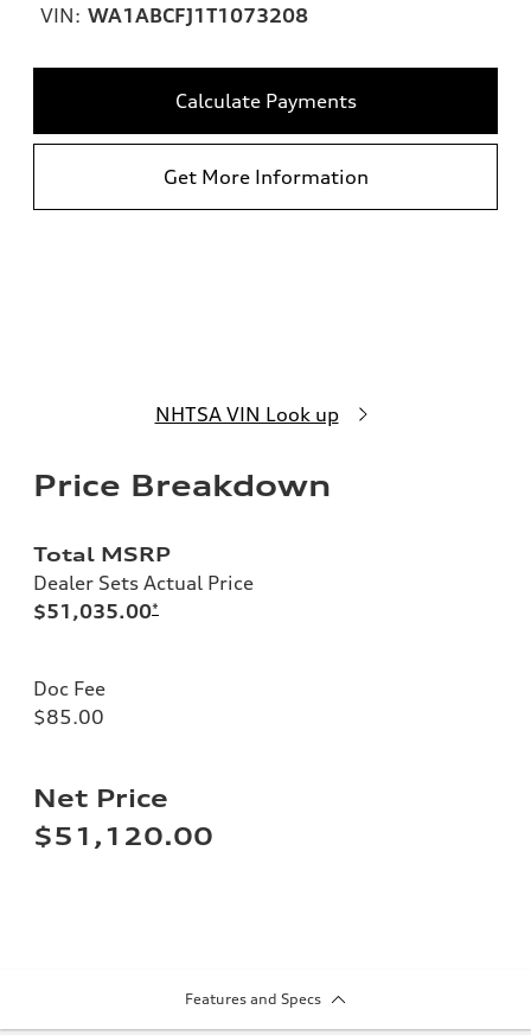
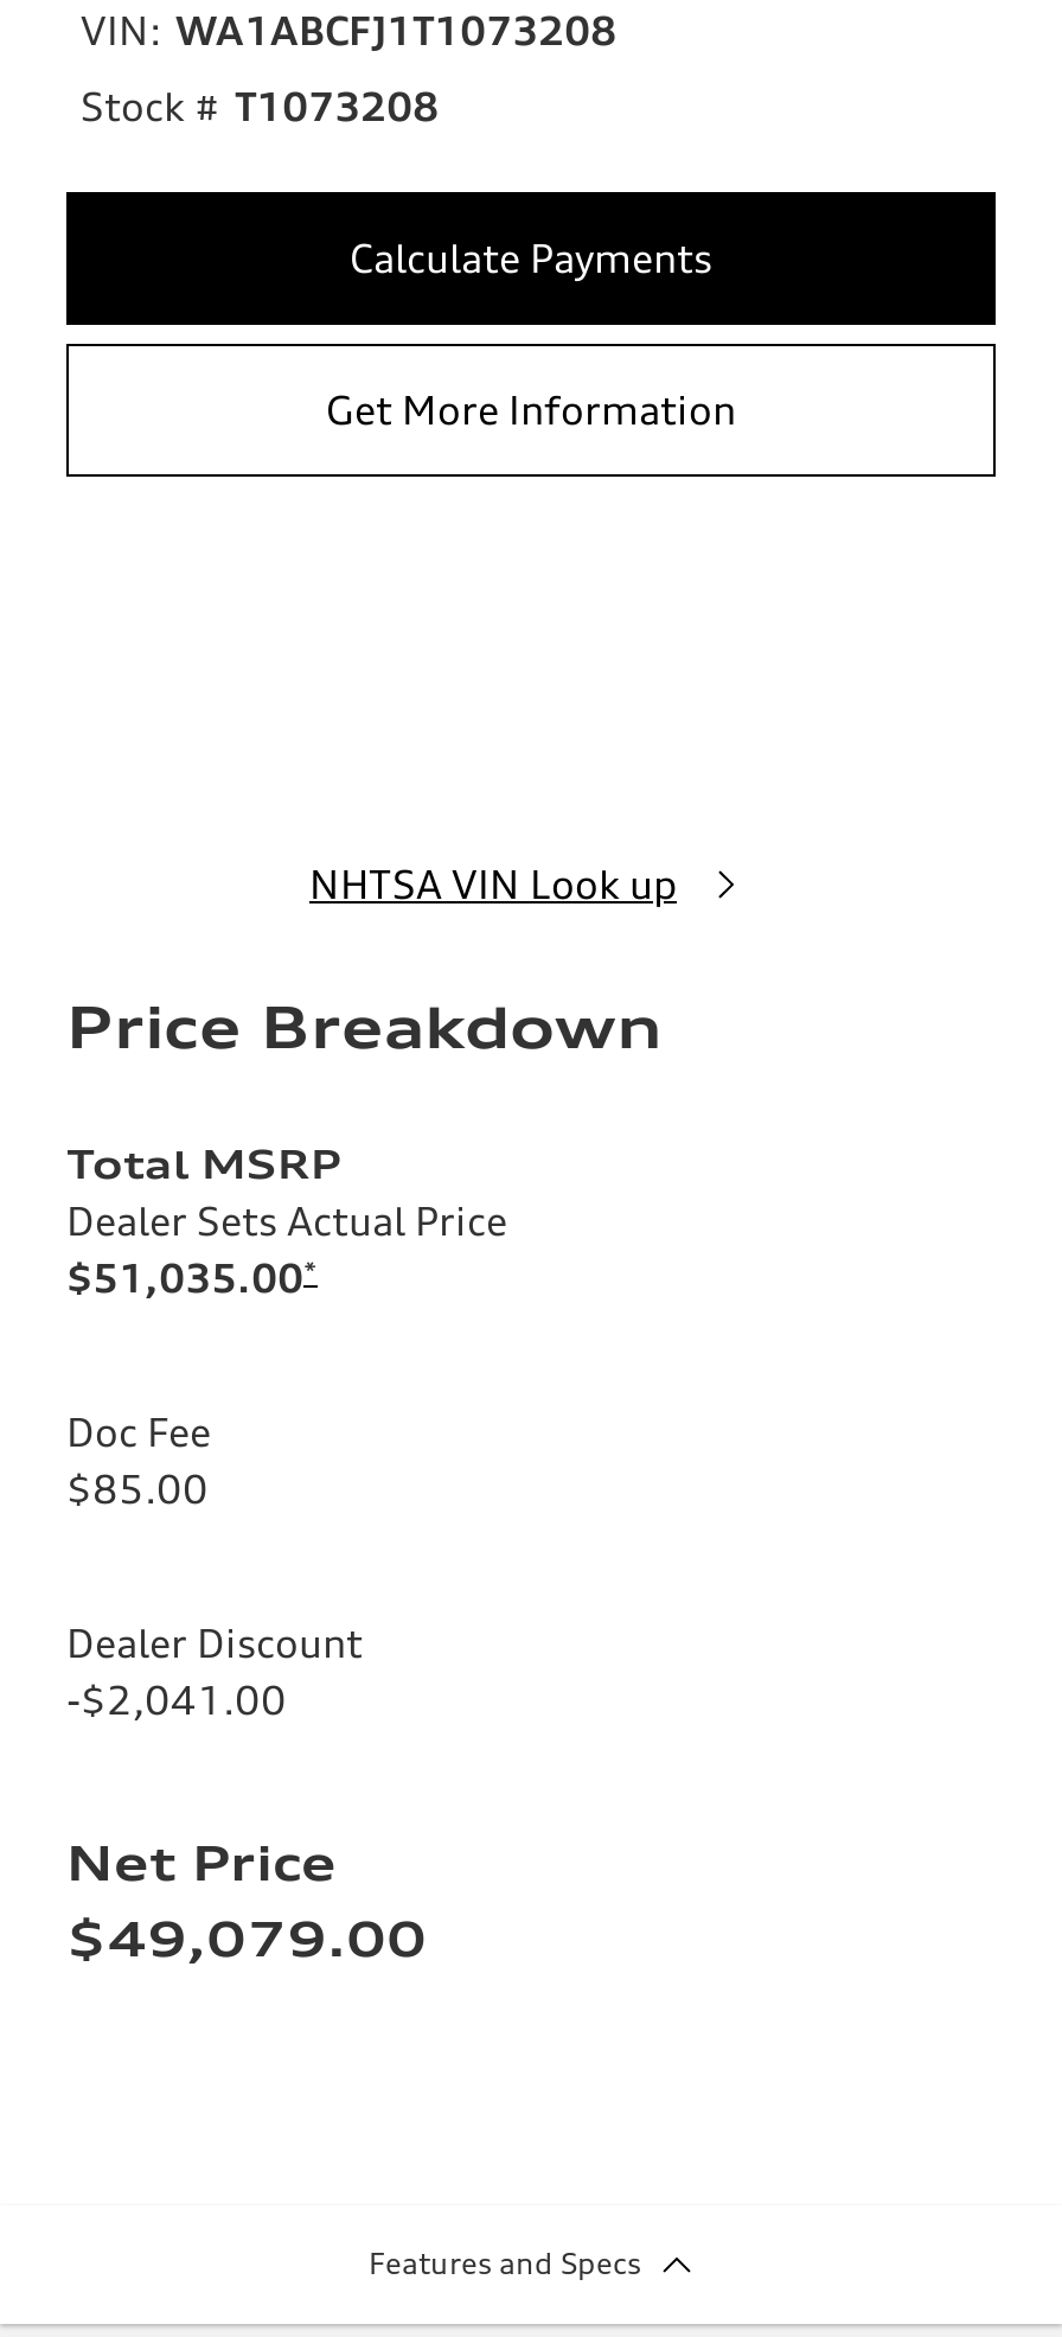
+ Stock # T1073208

+ Dealer Discount
+ -$2,041.00

- $51,120.00
+ $49,079.00
